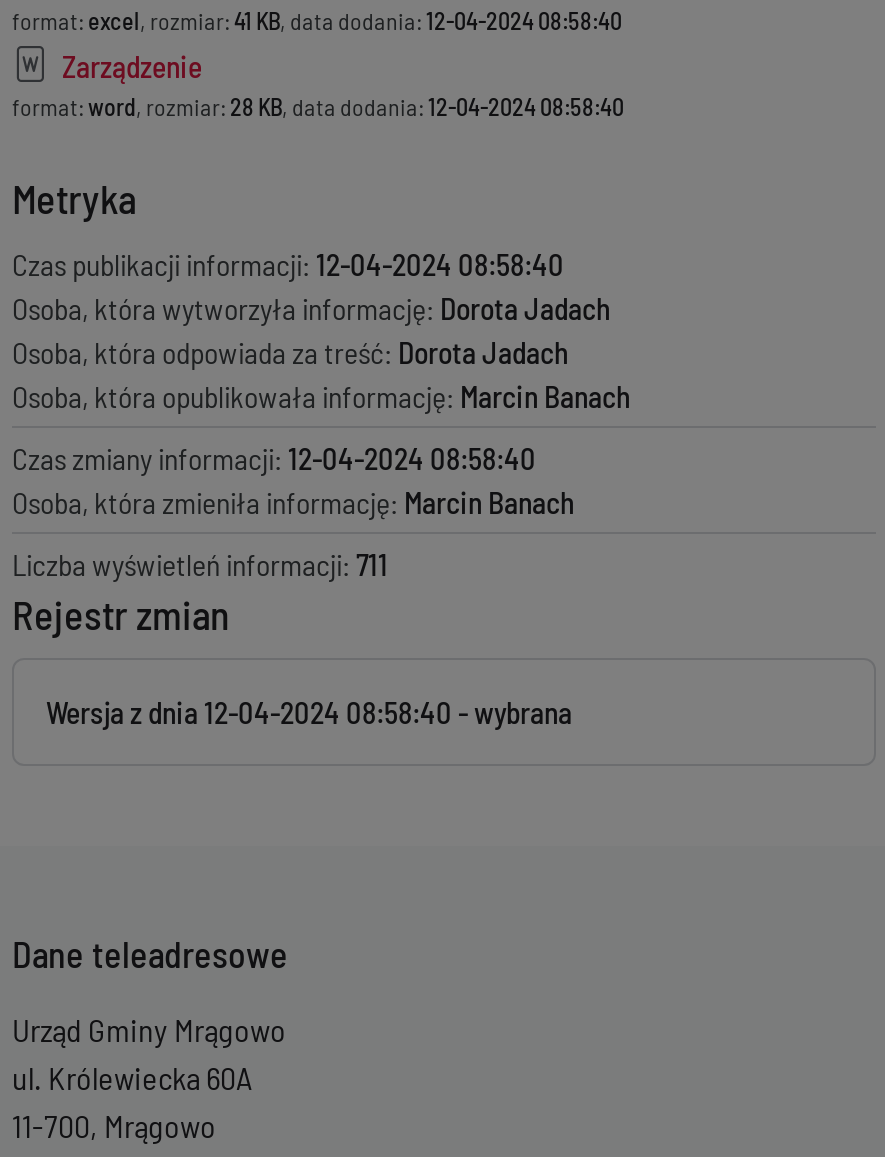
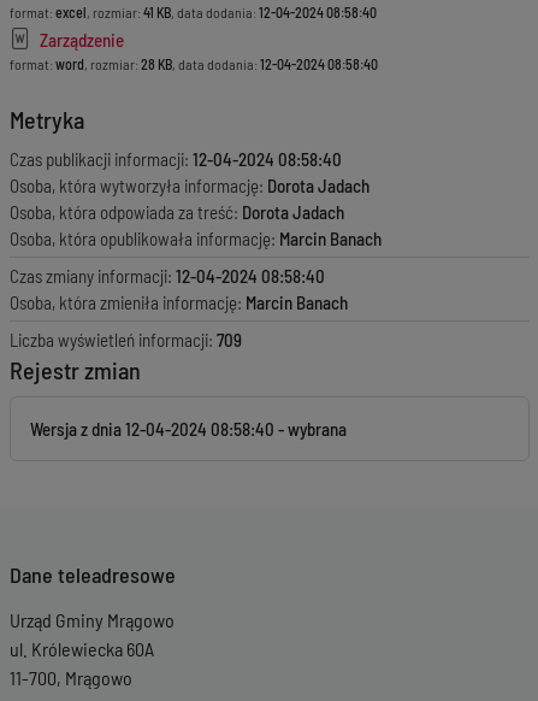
- Liczba wyświetleń informacji: 711
+ Liczba wyświetleń informacji: 709
